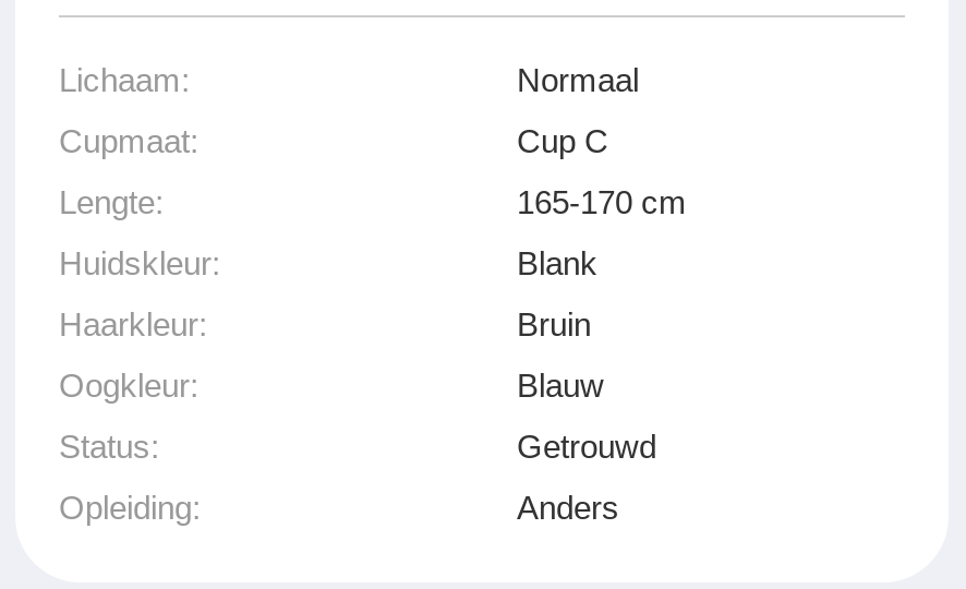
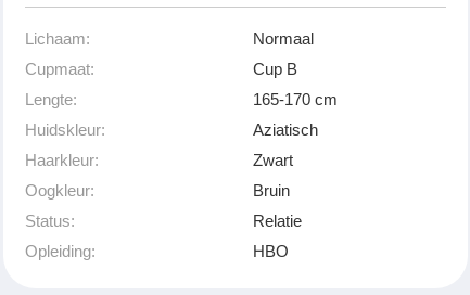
- Cup C
+ Cup B

- Blank
+ Aziatisch

moved down: Bruin

+ Zwart

- Blauw

- Getrouwd
+ Relatie

- Anders
+ HBO
